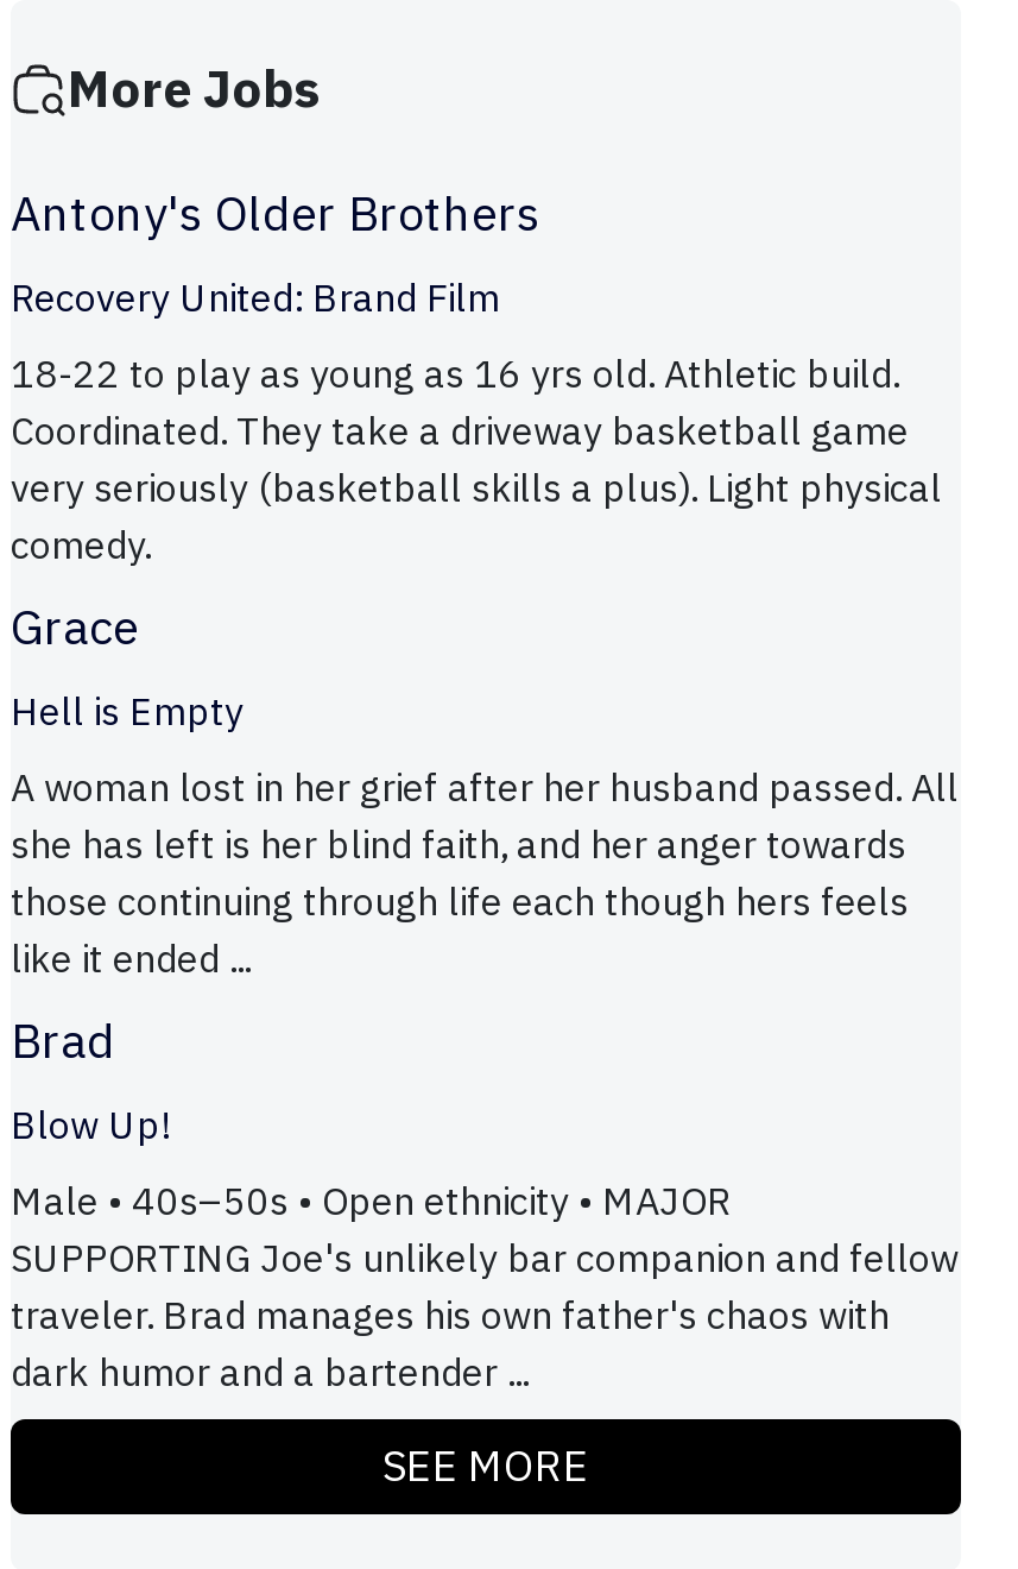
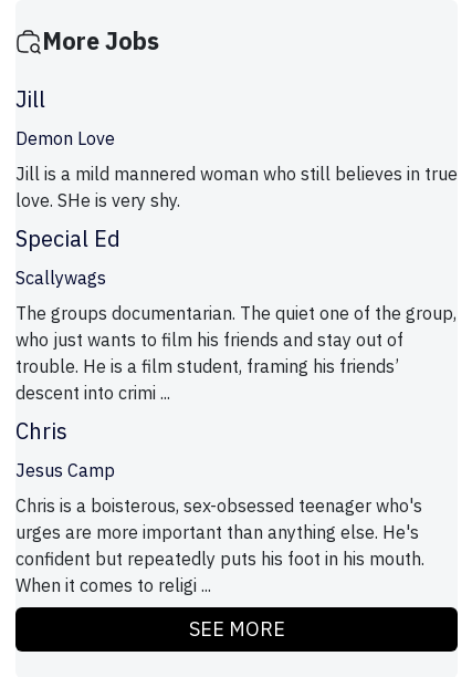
- Antony's Older Brothers
- Recovery United: Brand Film
+ Jill
+ Demon Love

- 18-22 to play as young as 16 yrs old. Athletic build.
- Coordinated. They take a driveway basketball game
- very seriously (basketball skills a plus). Light physical
- comedy.
- Grace
- Hell is Empty
+ Jill is a mild mannered woman who still believes in true
+ love. SHe is very shy.
+ Special Ed
+ Scallywags

- A woman lost in her grief after her husband passed. All
- she has left is her blind faith, and her anger towards
- those continuing through life each though hers feels
- like it ended ...
- Brad
- Blow Up!
+ The groups documentarian. The quiet one of the group,
+ who just wants to film his friends and stay out of
+ trouble. He is a film student, framing his friends’
+ descent into crimi ...
+ Chris
+ Jesus Camp

- Male • 40s–50s • Open ethnicity • MAJOR
- SUPPORTING Joe's unlikely bar companion and fellow
- traveler. Brad manages his own father's chaos with
- dark humor and a bartender ...
+ Chris is a boisterous, sex-obsessed teenager who's
+ urges are more important than anything else. He's
+ confident but repeatedly puts his foot in his mouth.
+ When it comes to religi ...
